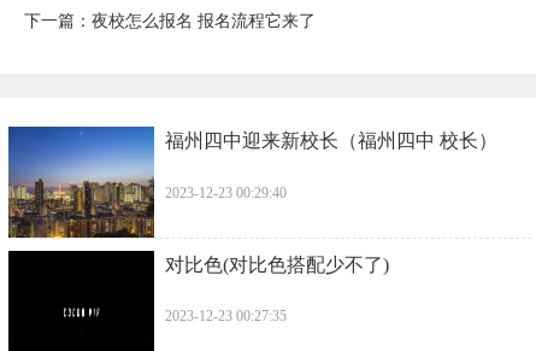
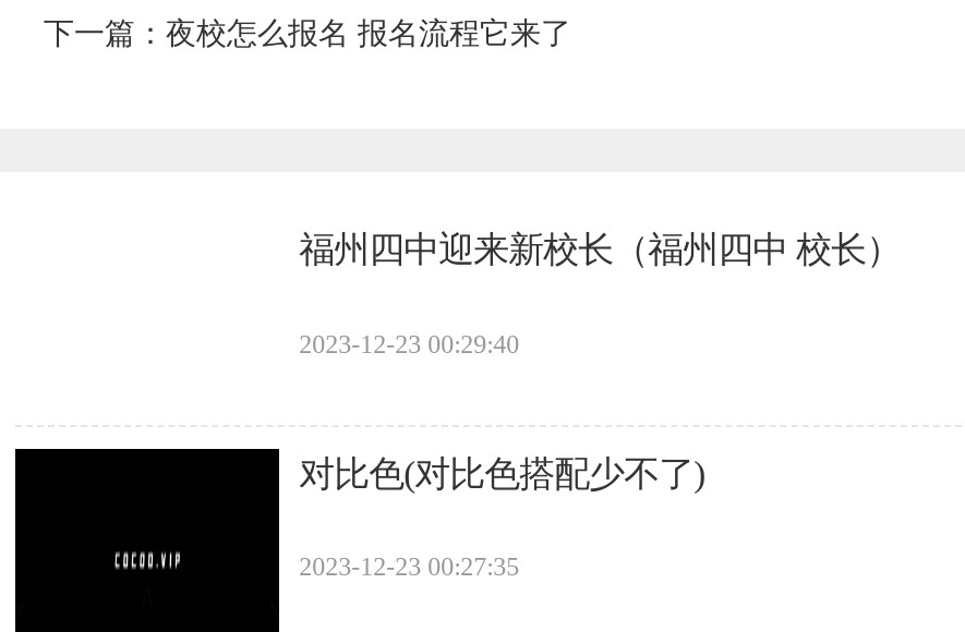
- [image]
